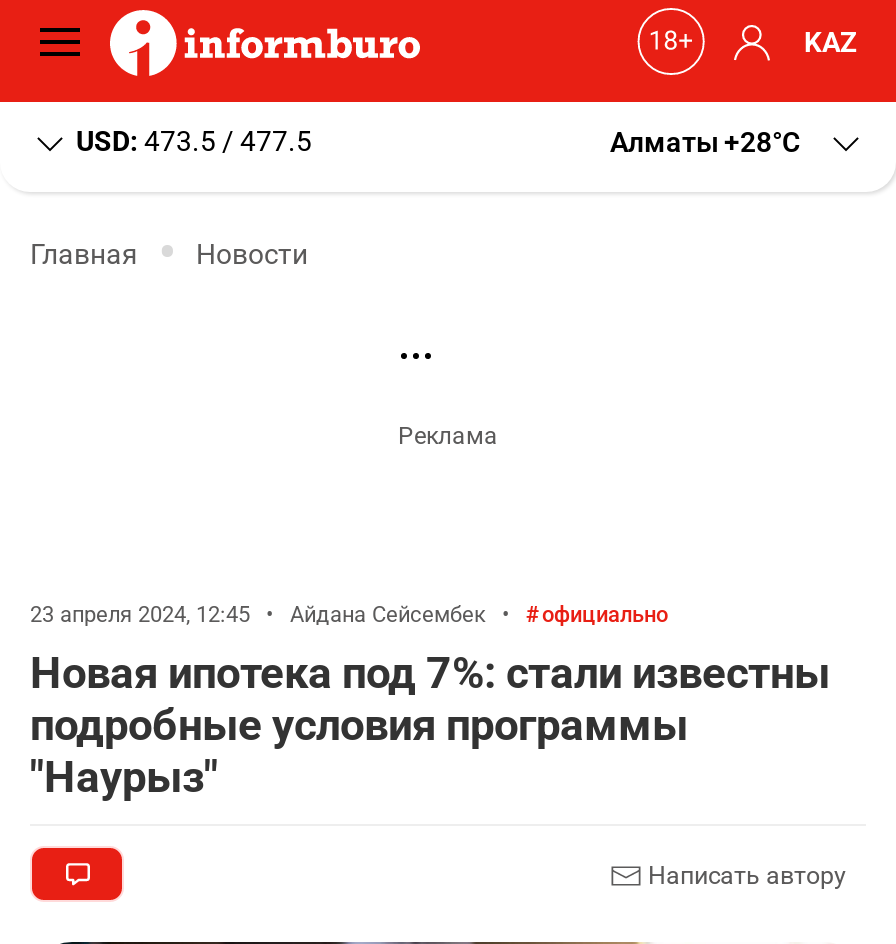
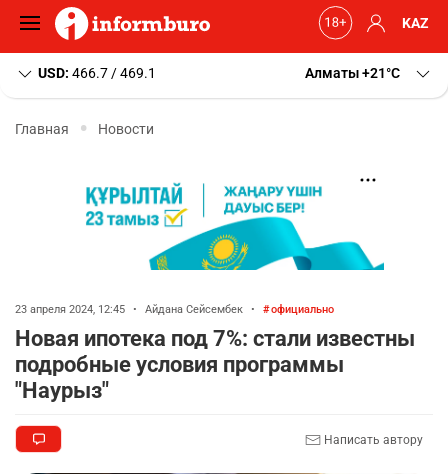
- USD: 473.5 / 477.5
+ USD: 466.7 / 469.1

- Алматы +28 C
+ Алматы +21 C

+ [image]
